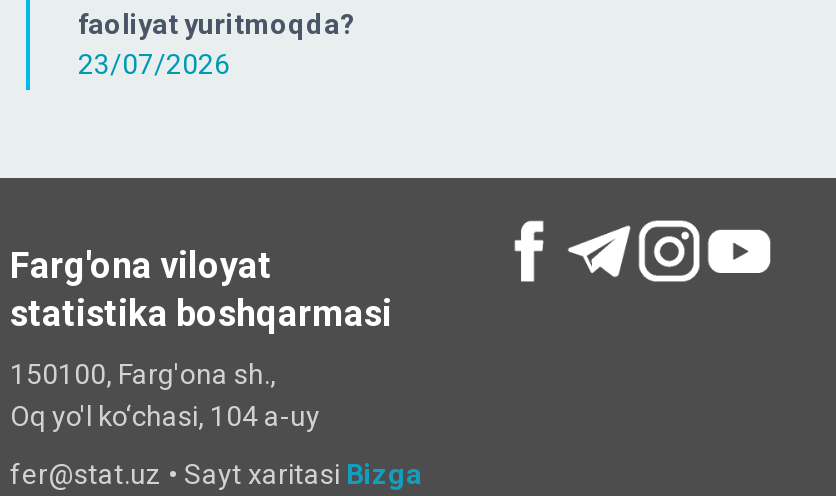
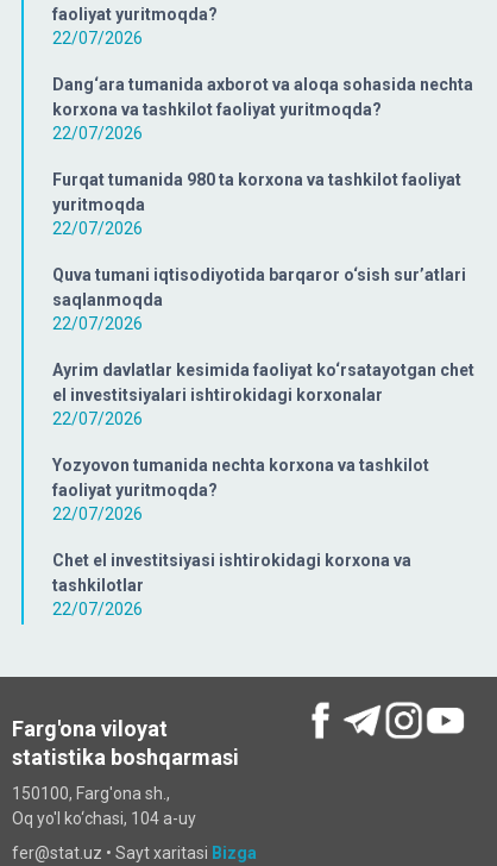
- 23/07/2026
+ 22/07/2026
+ Dang‘ara tumanida axborot va aloqa sohasida nechta
+ korxona va tashkilot faoliyat yuritmoqda?
+ 22/07/2026
+ Furqat tumanida 980 ta korxona va tashkilot faoliyat
+ yuritmoqda
+ 22/07/2026
+ Quva tumani iqtisodiyotida barqaror o‘sish sur’atlari
+ saqlanmoqda
+ 22/07/2026
+ Ayrim davlatlar kesimida faoliyat ko‘rsatayotgan chet
+ el investitsiyalari ishtirokidagi korxonalar
+ 22/07/2026
+ Yozyovon tumanida nechta korxona va tashkilot
+ faoliyat yuritmoqda?
+ 22/07/2026
+ Chet el investitsiyasi ishtirokidagi korxona va
+ tashkilotlar
+ 22/07/2026
